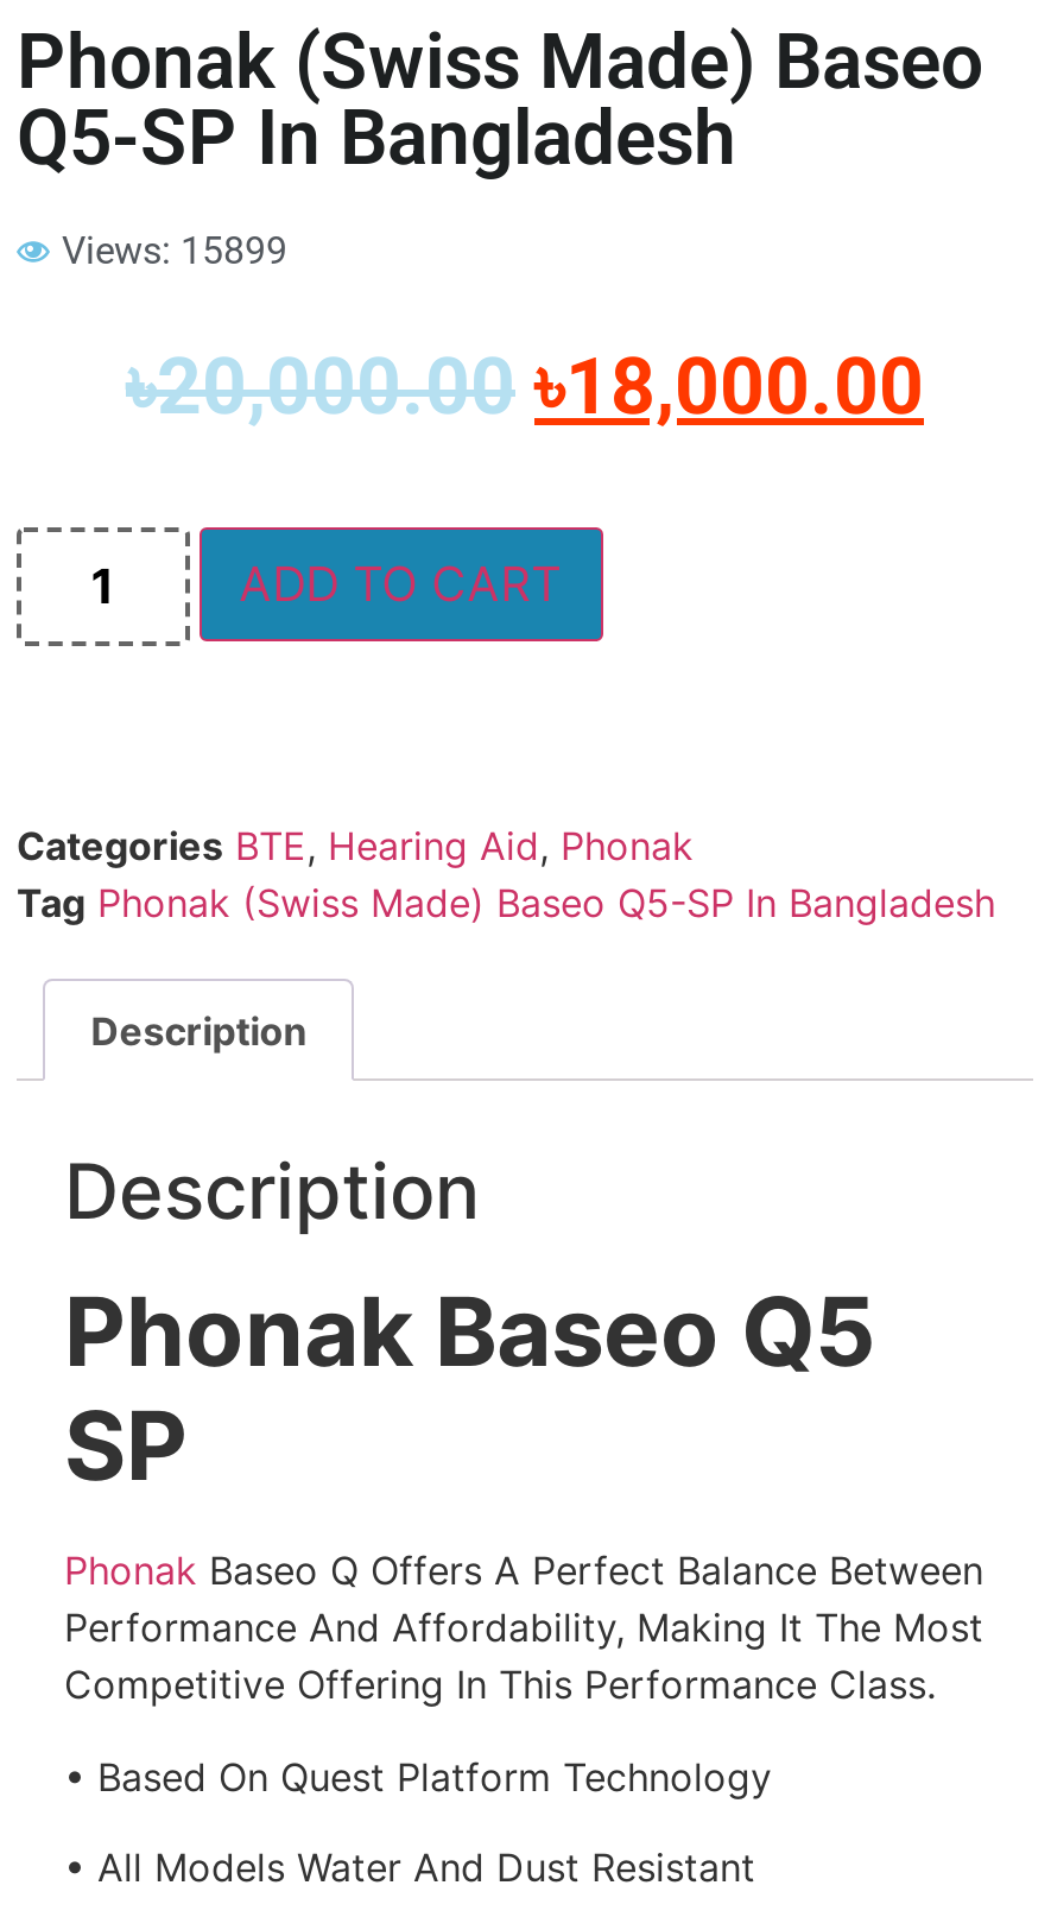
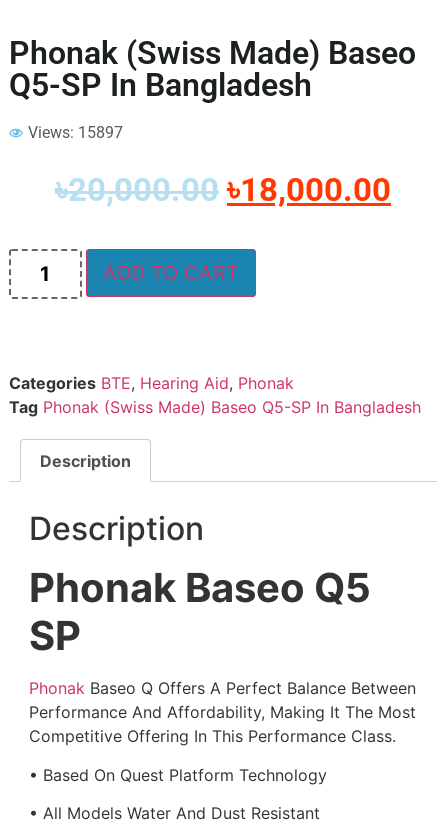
- Views: 15899
+ Views: 15897
